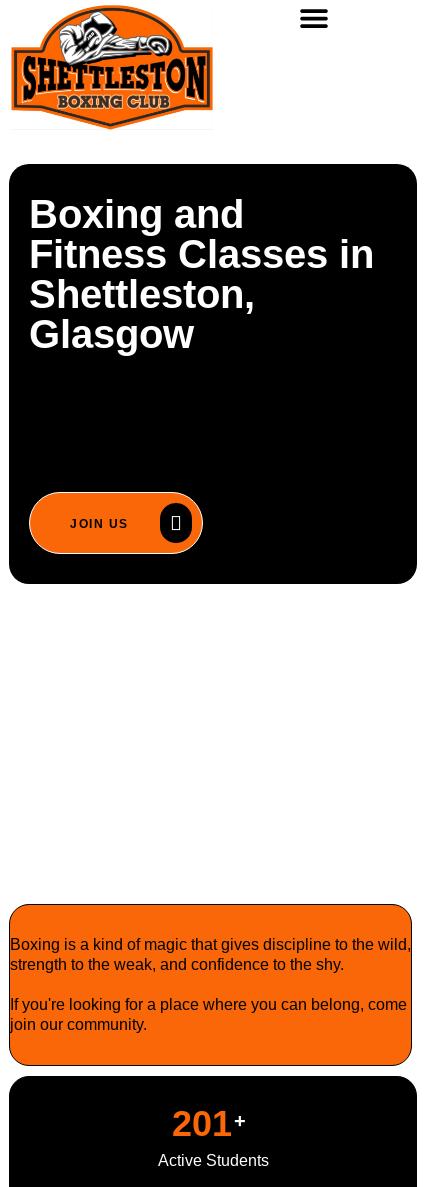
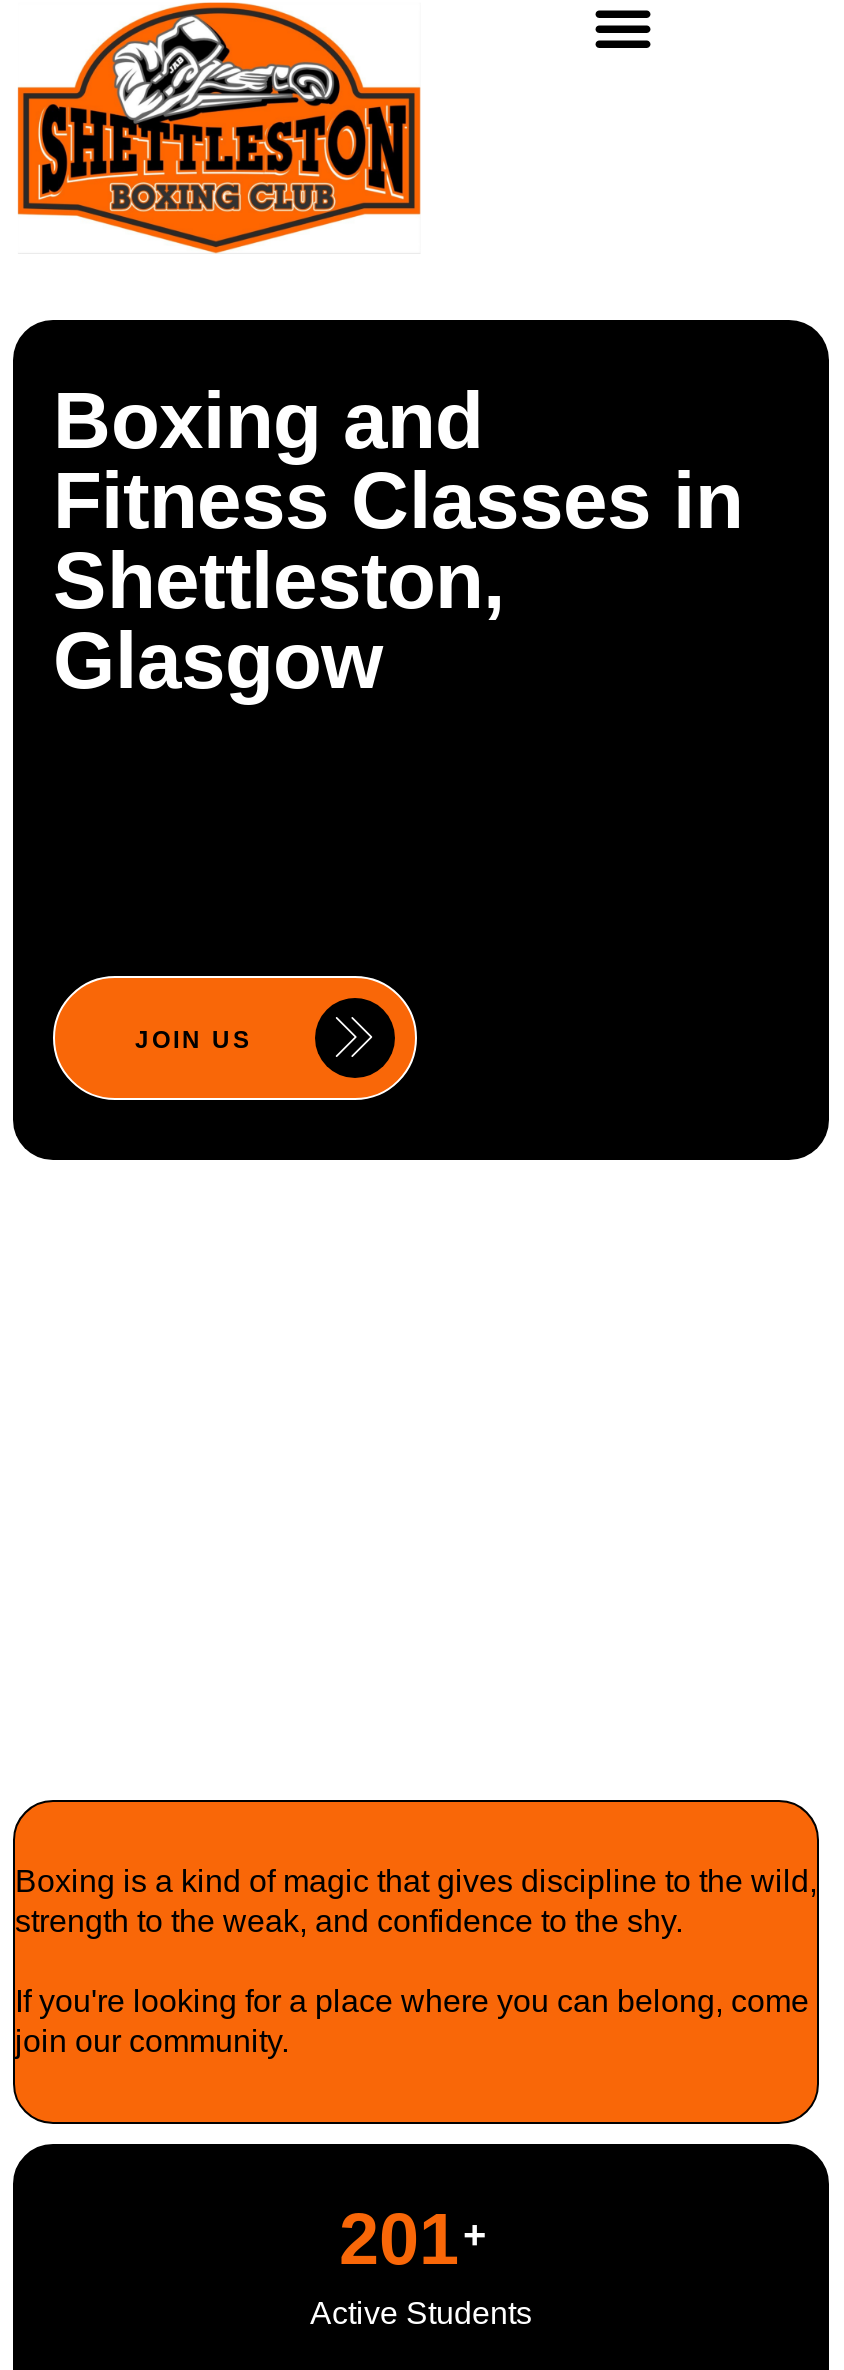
- [image]
+ [image]
